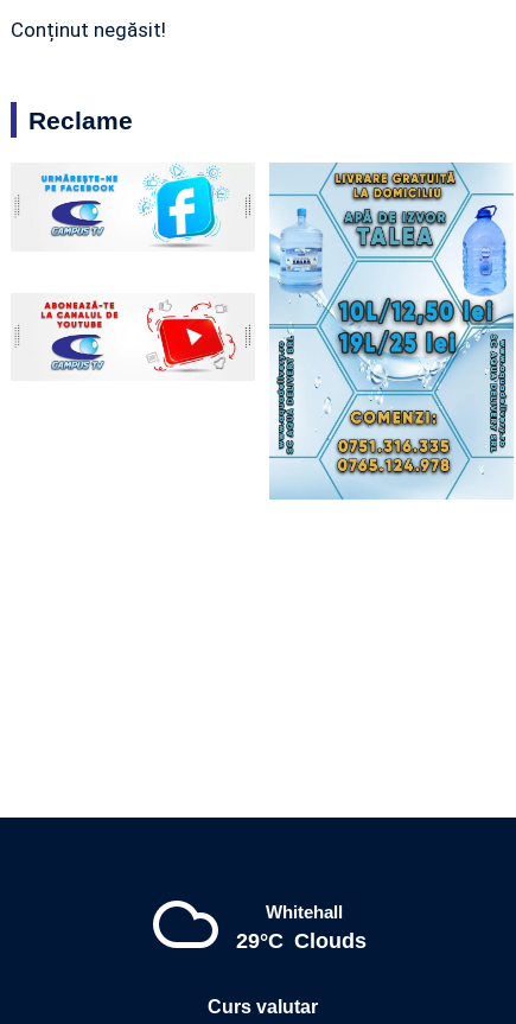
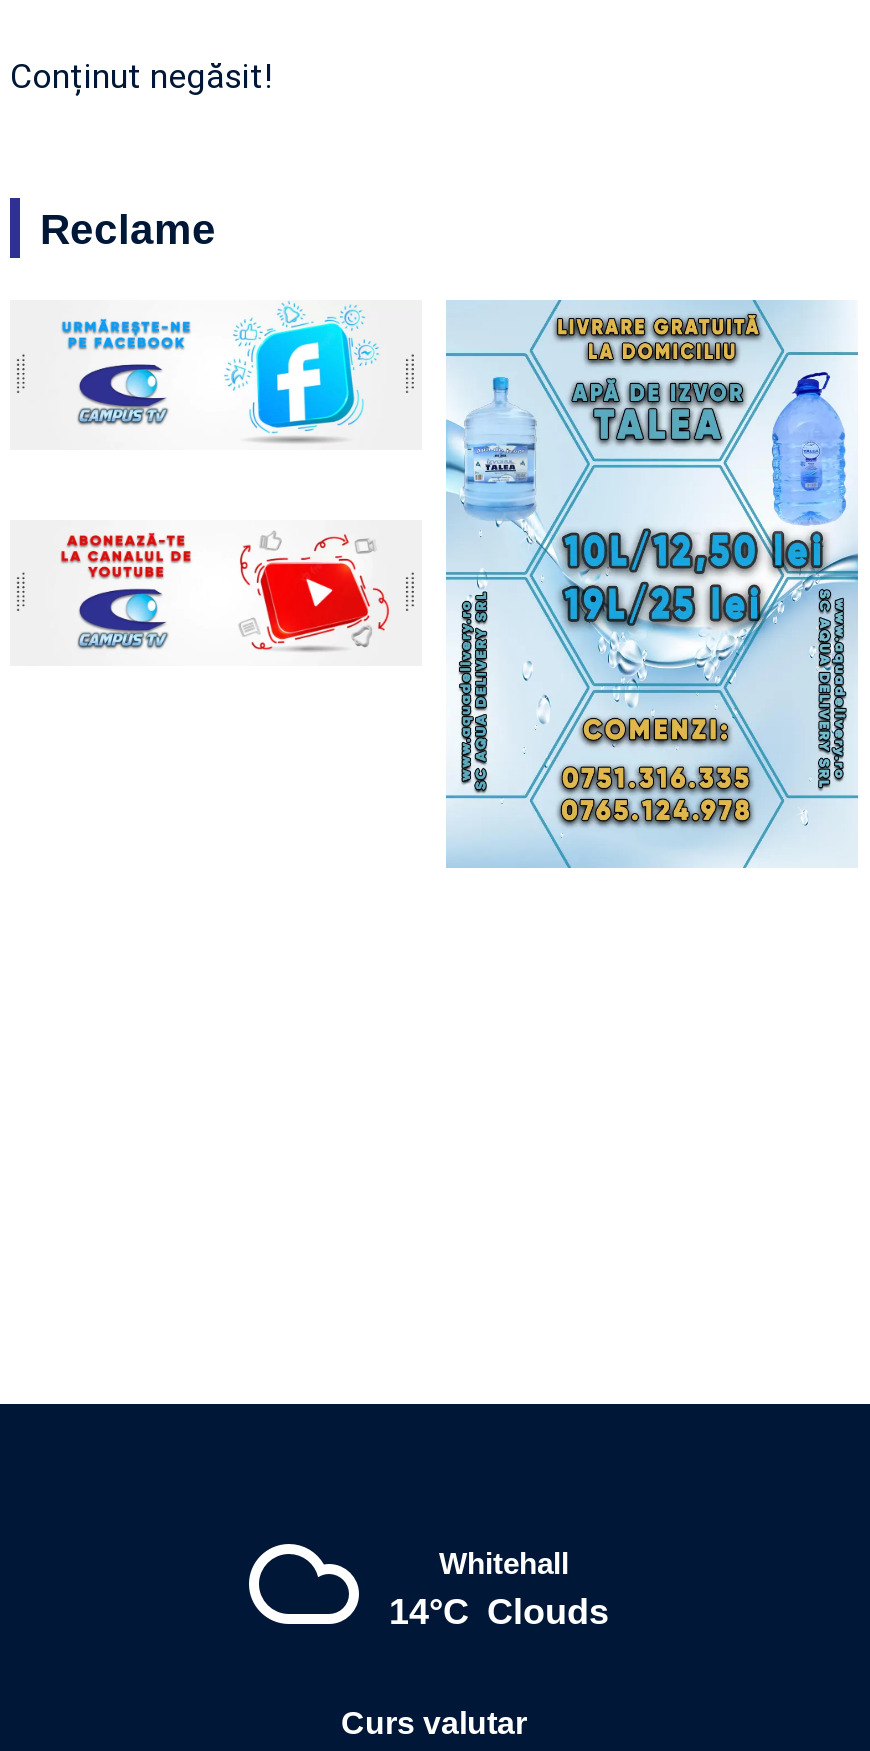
- 29°C Clouds
+ 14°C Clouds
